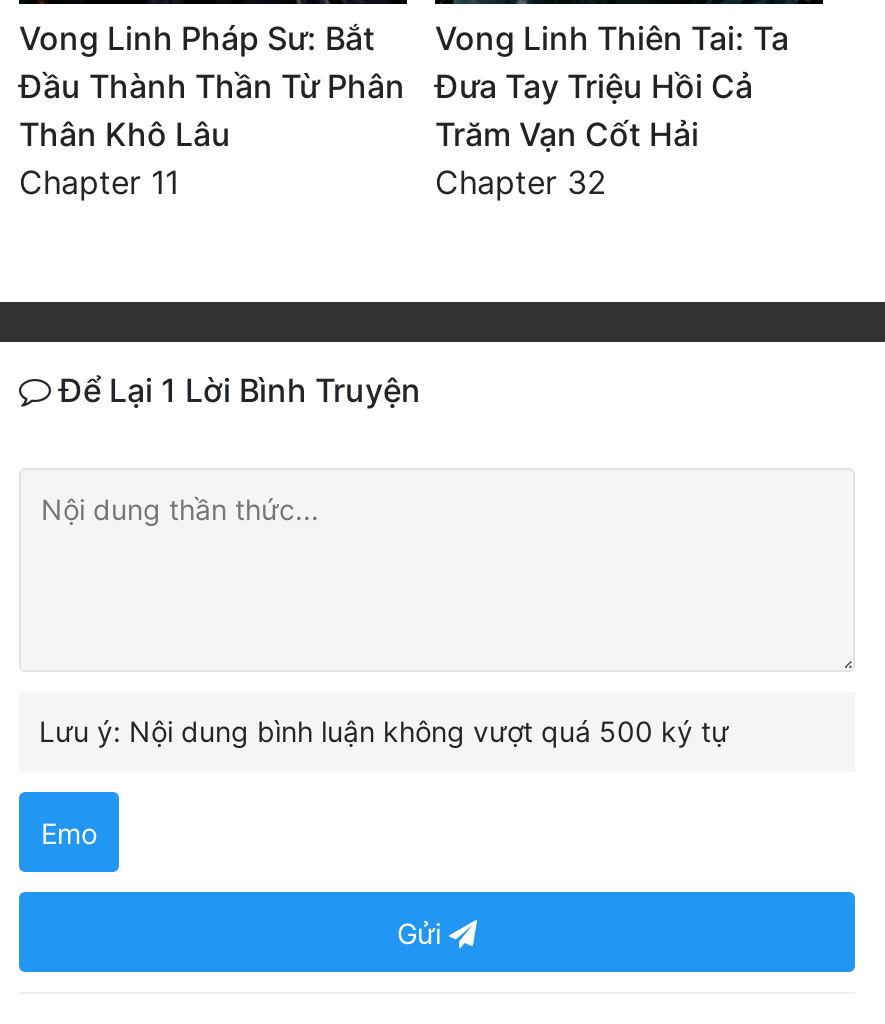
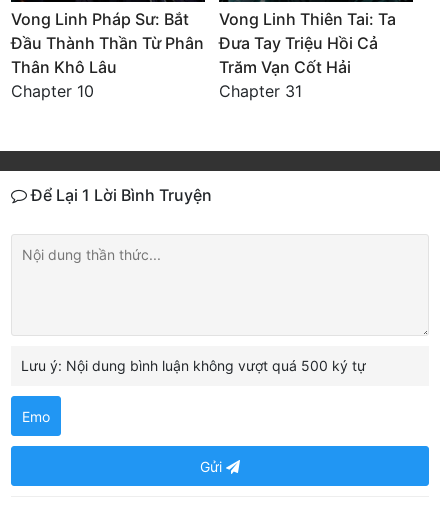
- Chapter 11
+ Chapter 10

- Chapter 32
+ Chapter 31
